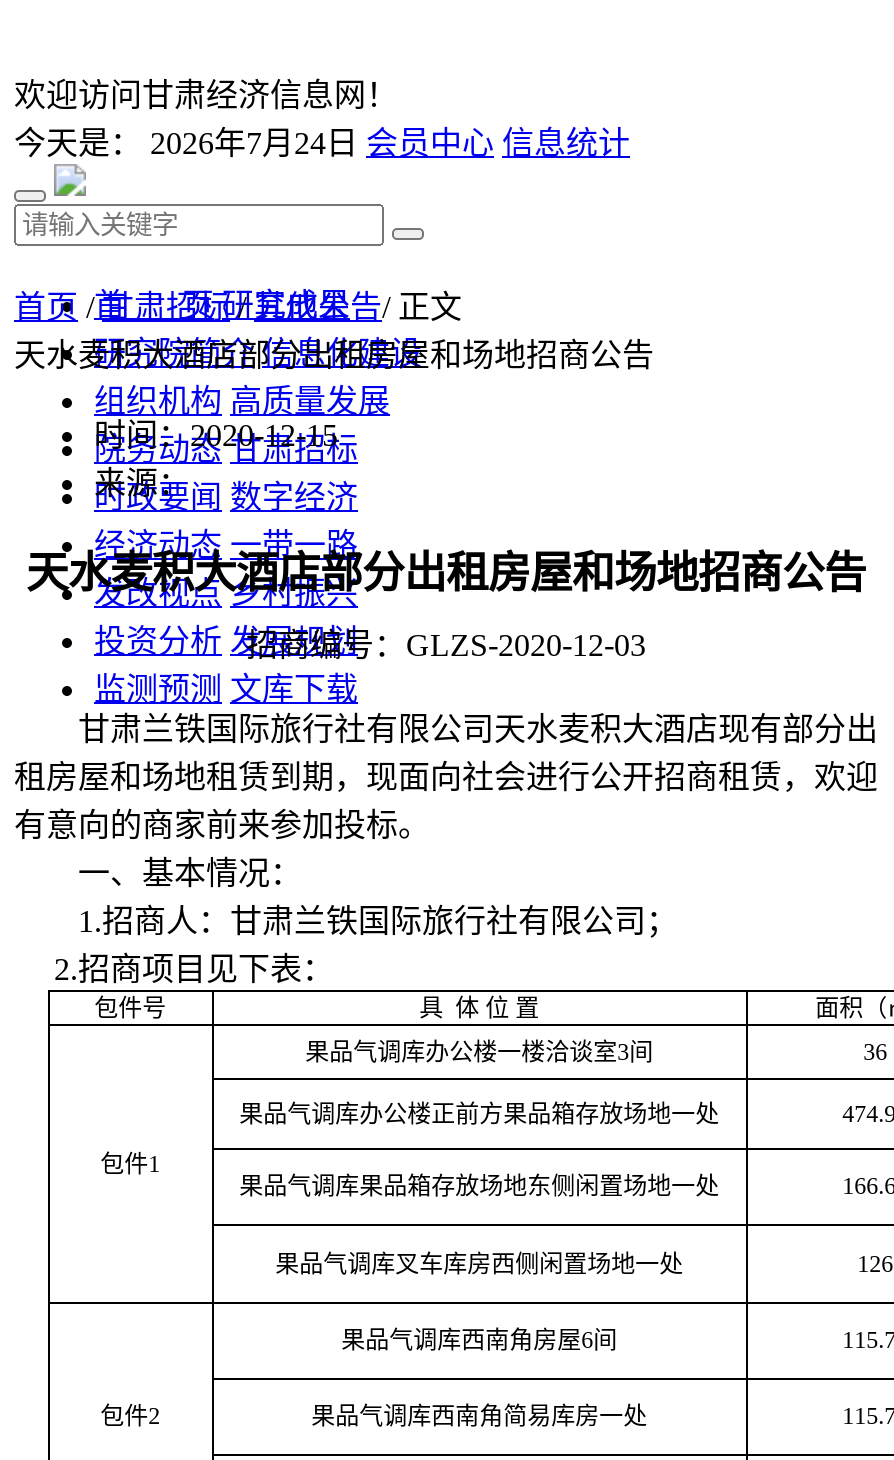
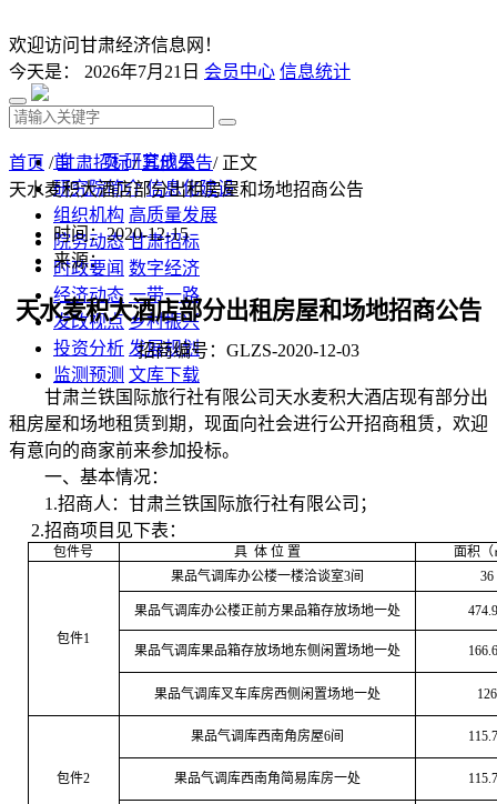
- 今天是：2026年7月24日会员中心 信息统计
+ 今天是：2026年7月21日会员中心 信息统计
